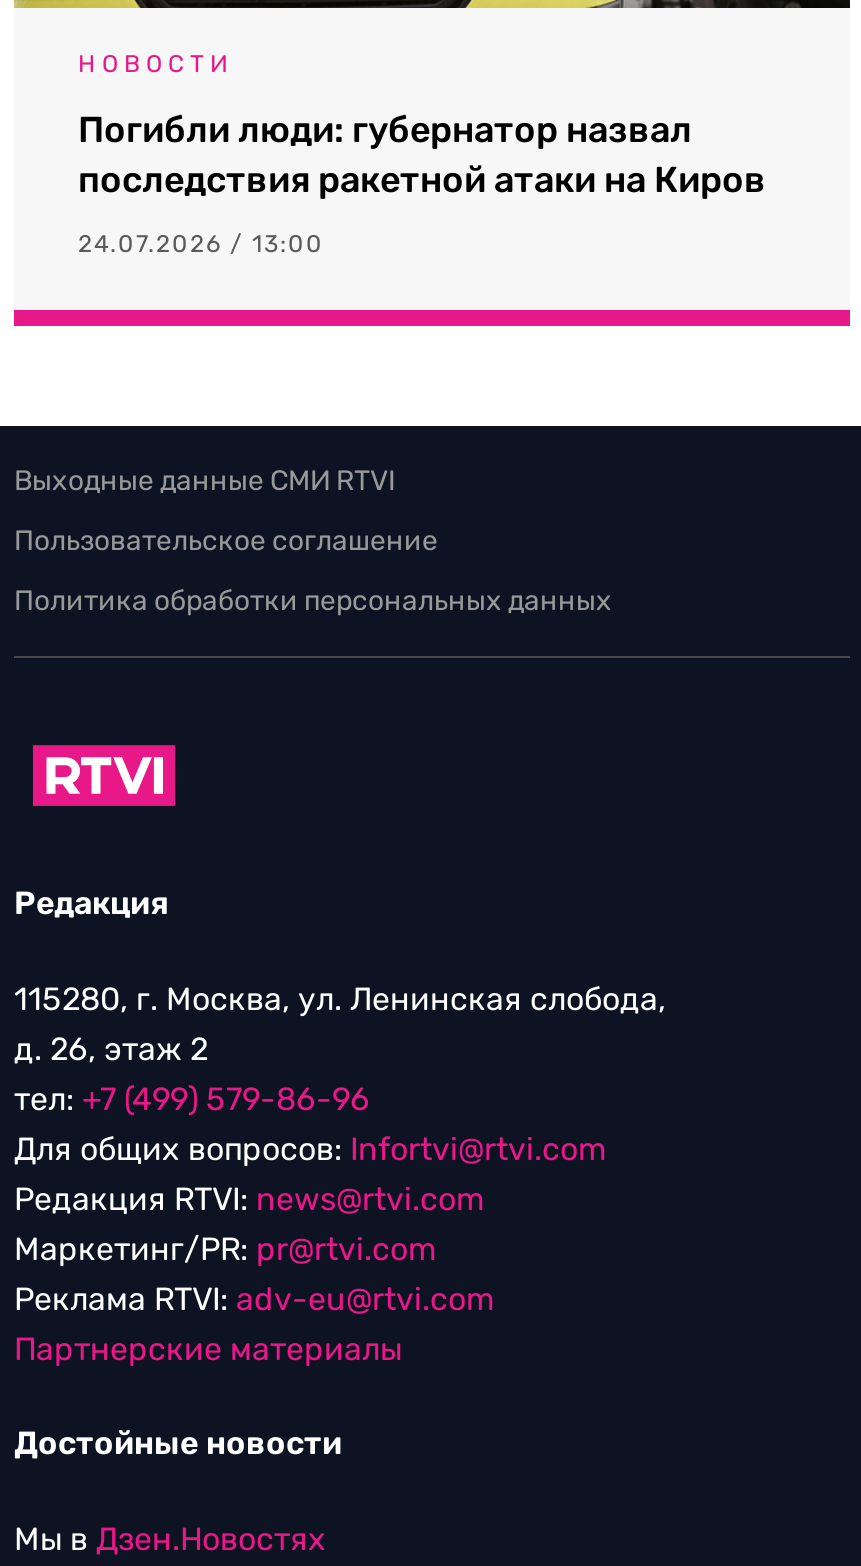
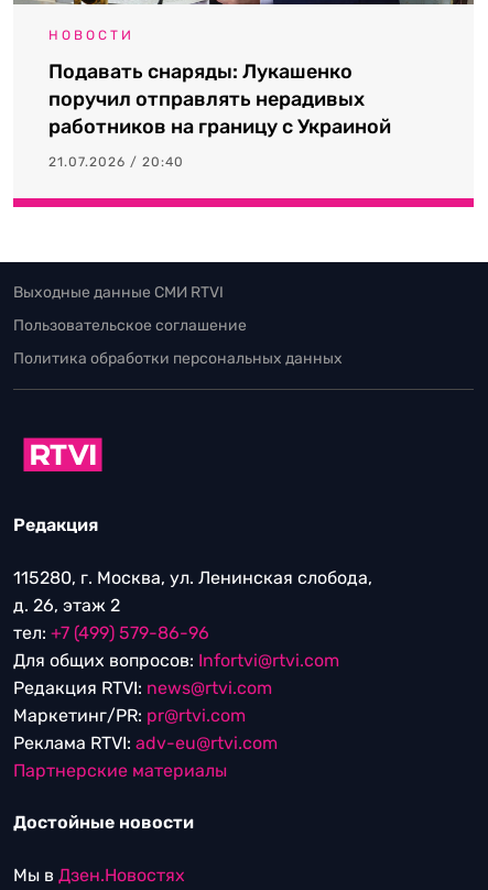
- Погибли люди: губернатор назвал
- последствия ракетной атаки на Киров
+ Подавать снаряды: Лукашенко
+ поручил отправлять нерадивых
+ работников на границу с Украиной

- 24.07.2026 / 13:00
+ 21.07.2026 / 20:40
